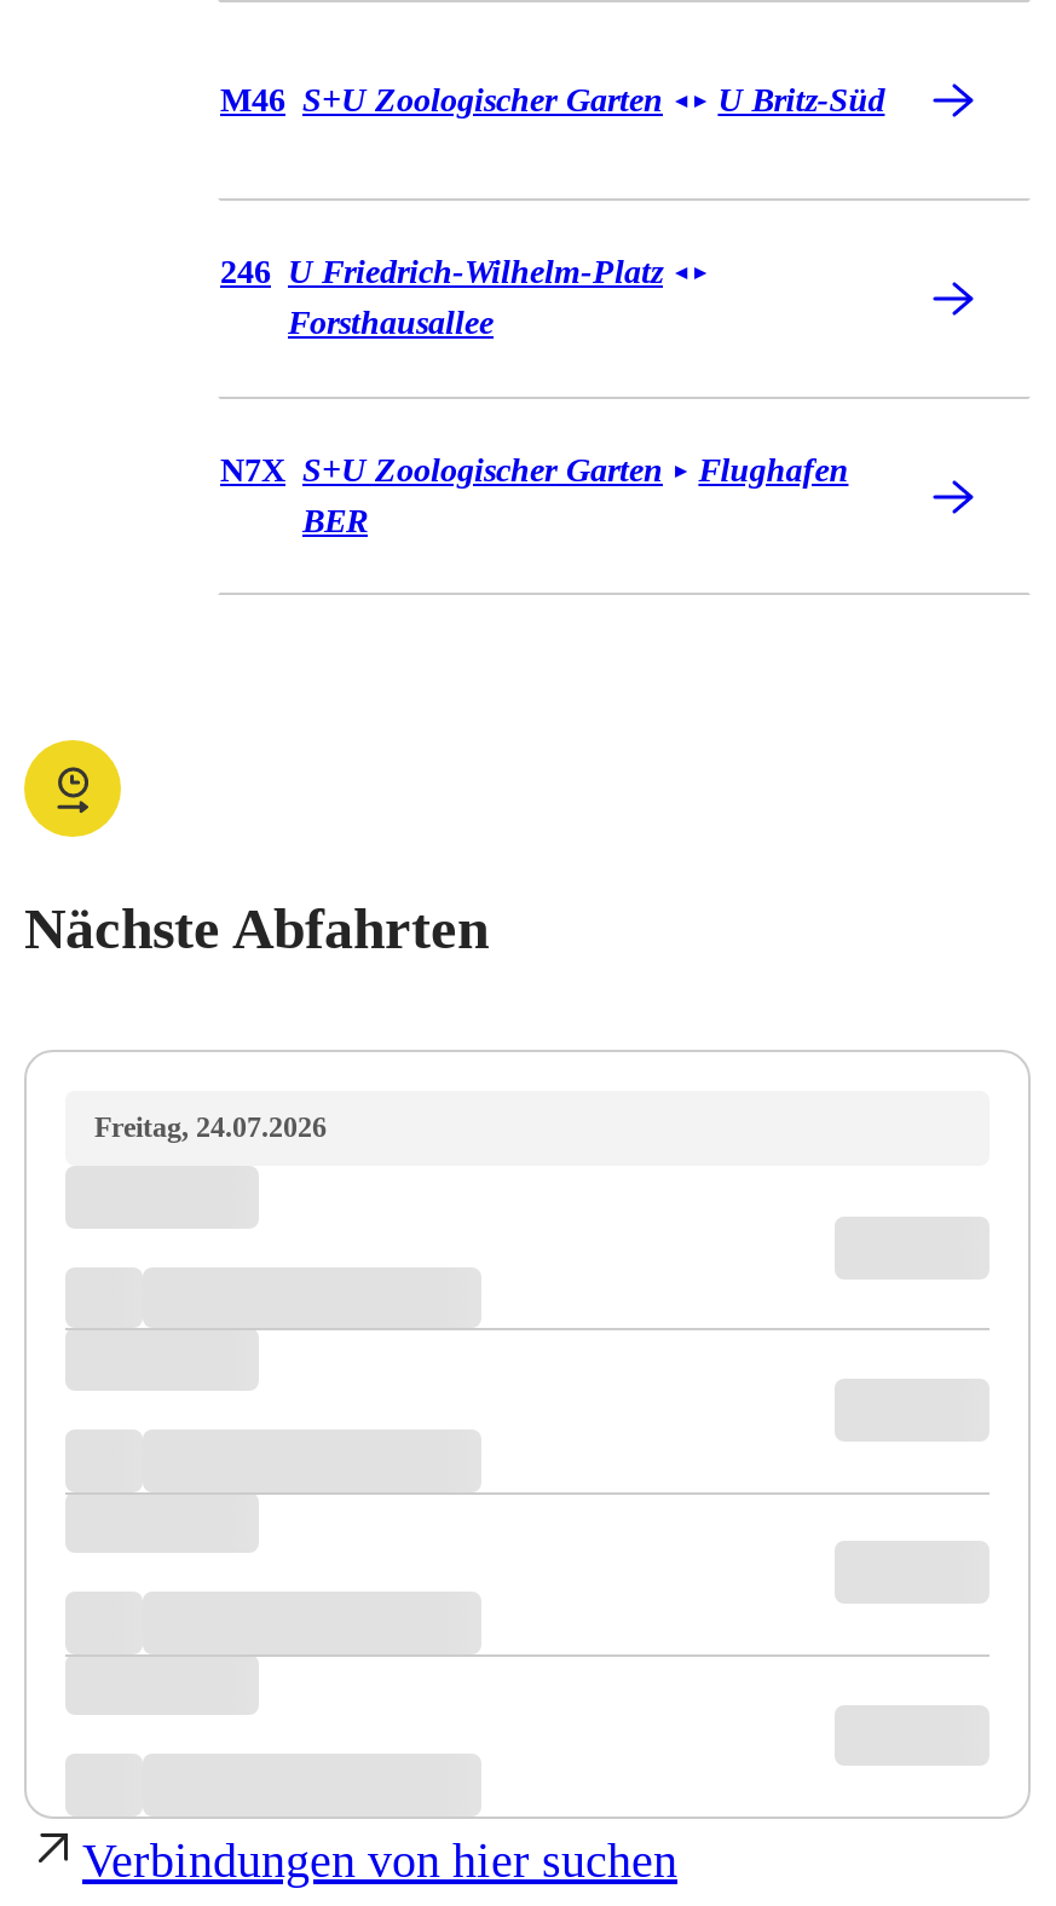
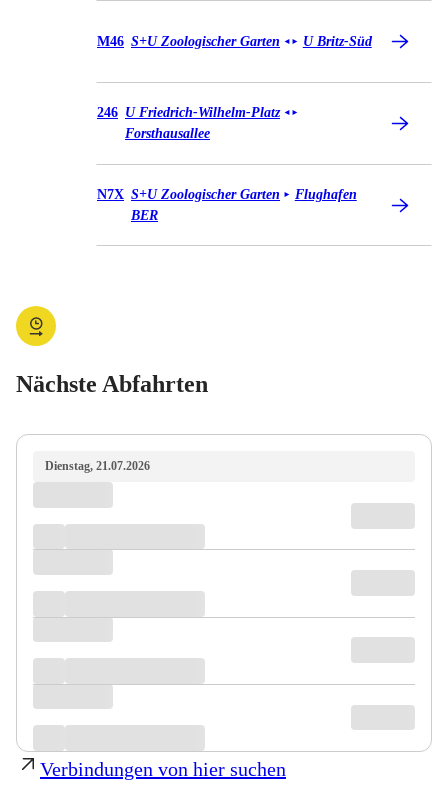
- Freitag, 24.07.2026
+ Dienstag, 21.07.2026
